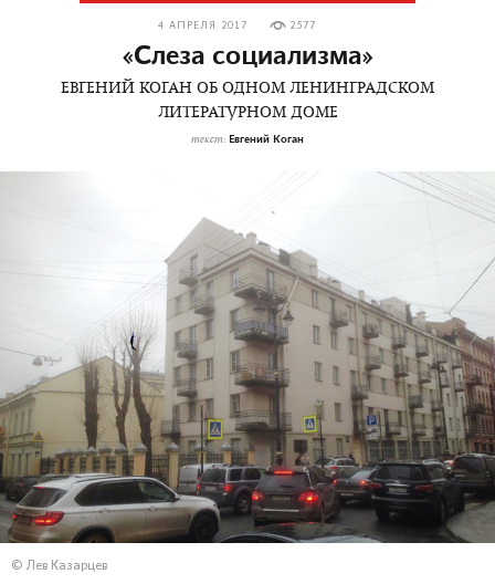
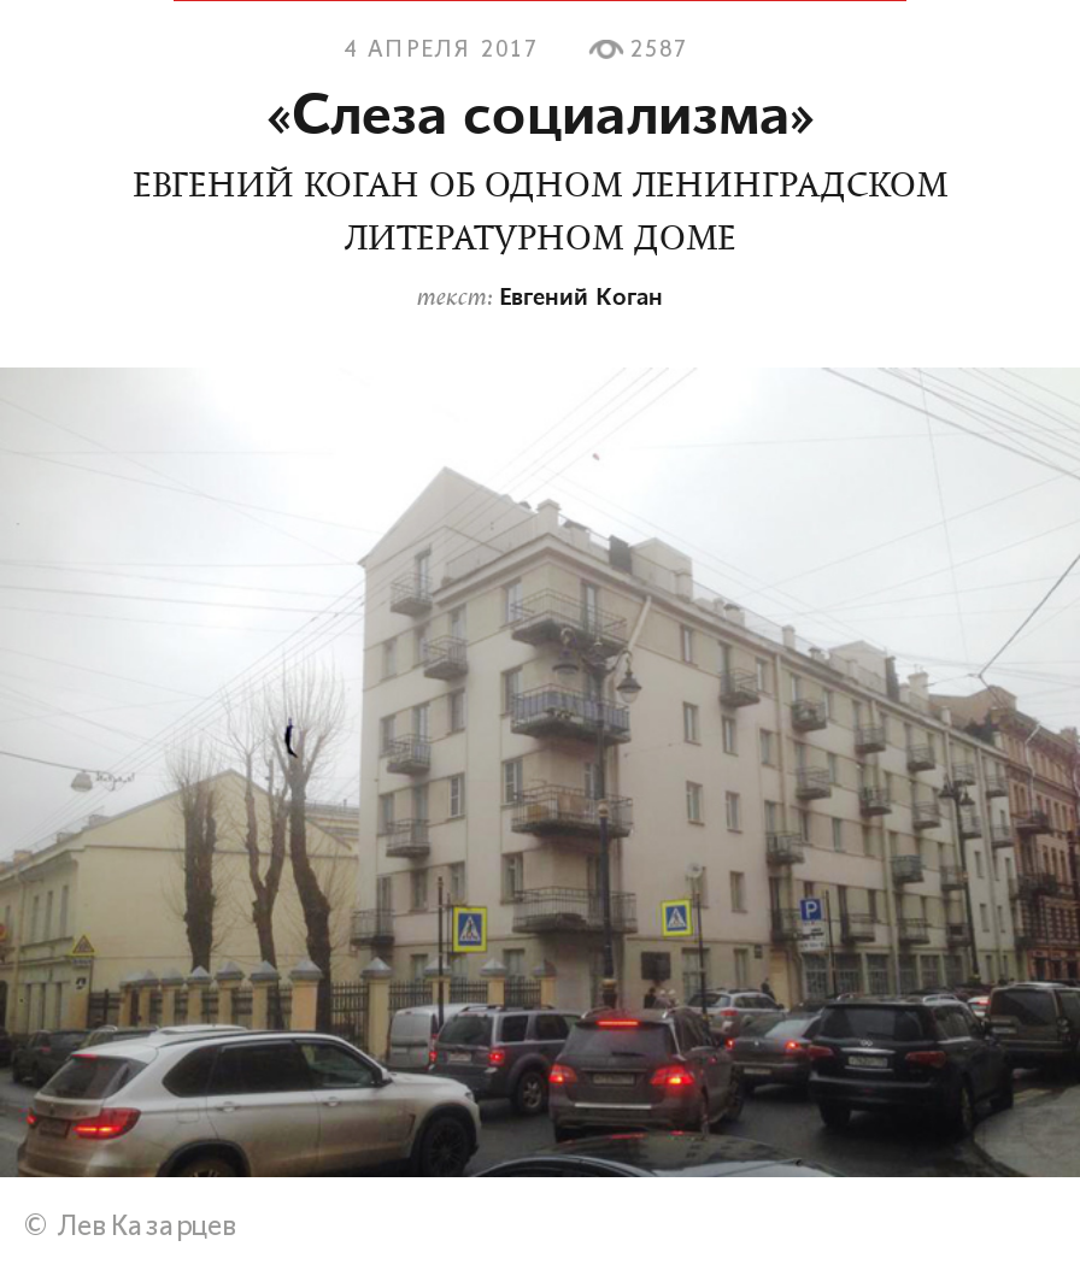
- 2577
+ 2587
